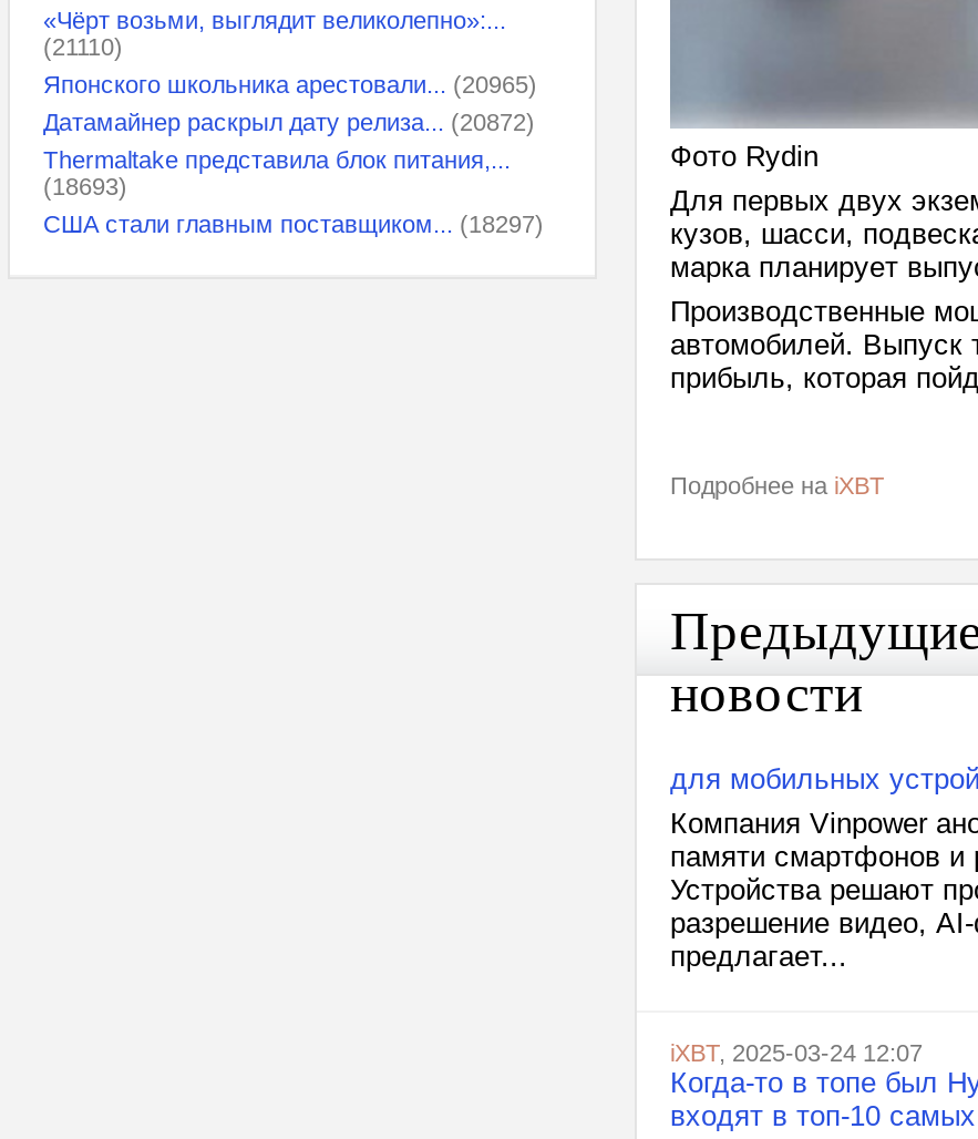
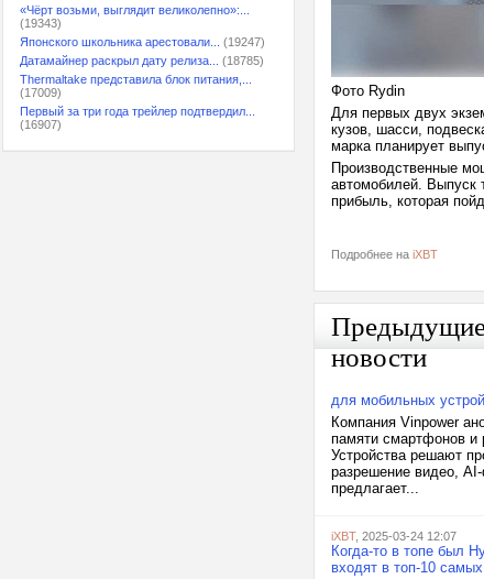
- (21110)
+ (19343)

- Японского школьника арестовали... (20965)
+ Японского школьника арестовали... (19247)

- Датамайнер раскрыл дату релиза... (20872)
+ Датамайнер раскрыл дату релиза... (18785)

- (18693)
- США стали главным поставщиком... (18297)
+ (17009)
+ Первый за три года трейлер подтвердил...
+ (16907)
